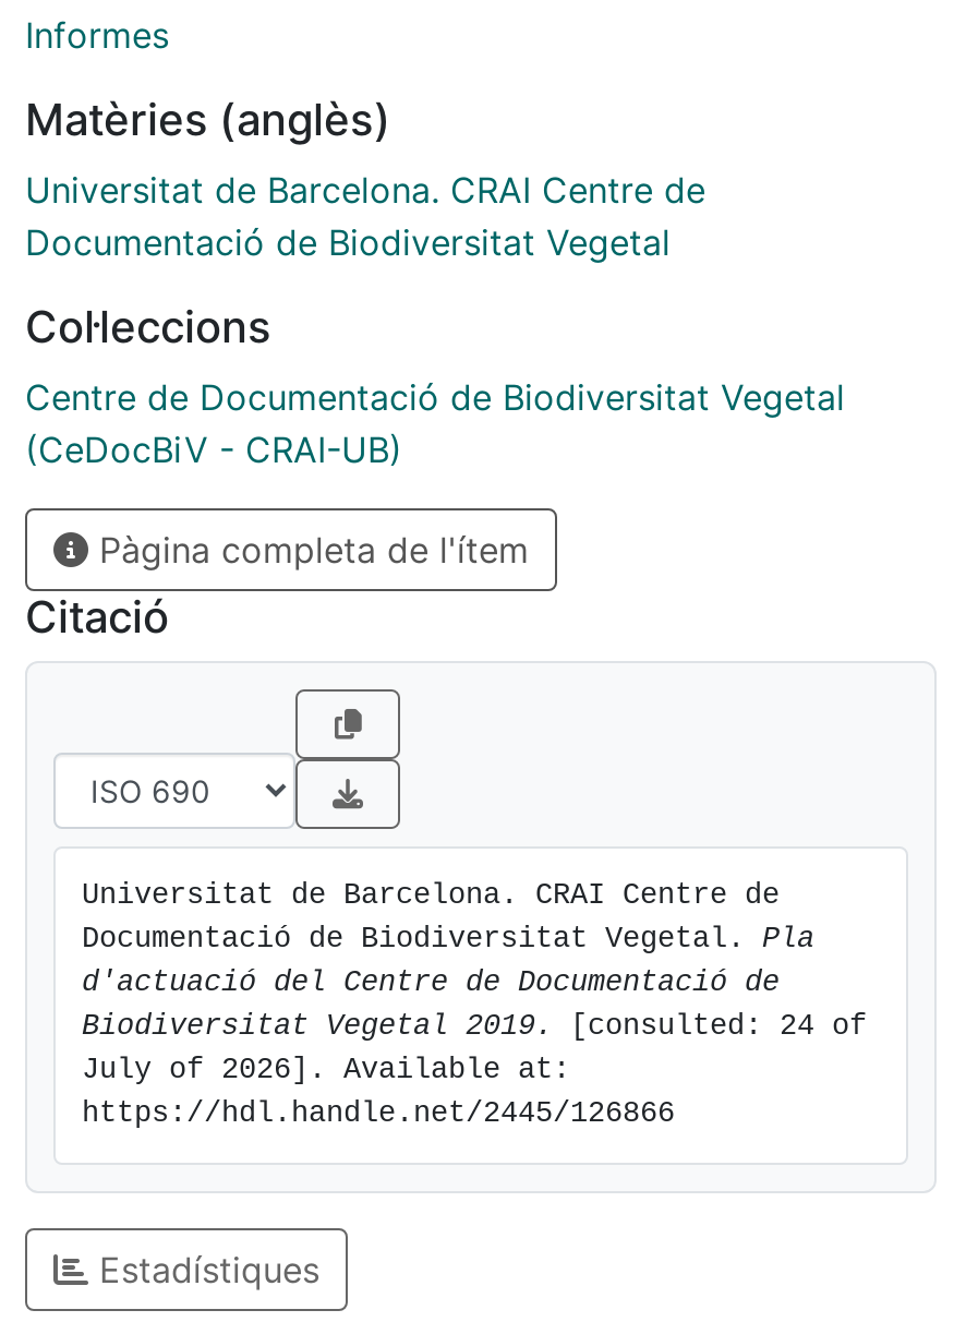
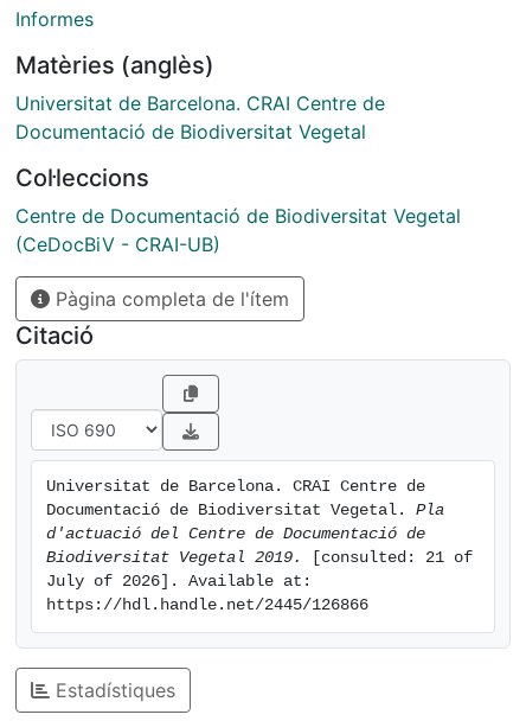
- Biodiversitat Vegetal 2019. [consulted: 24 of
+ Biodiversitat Vegetal 2019. [consulted: 21 of
